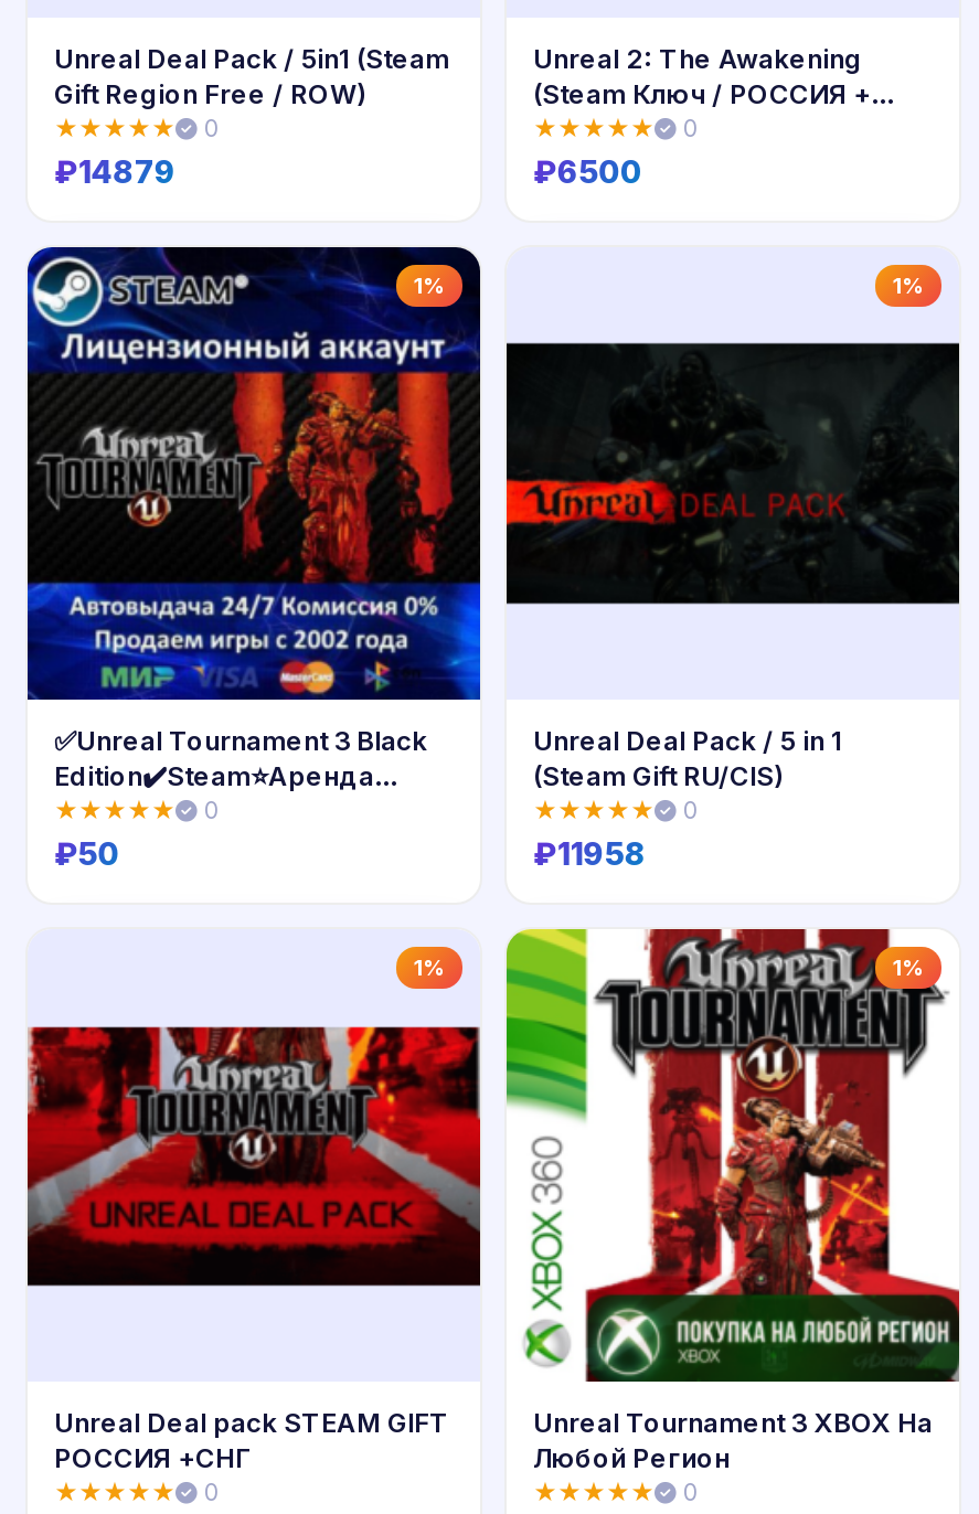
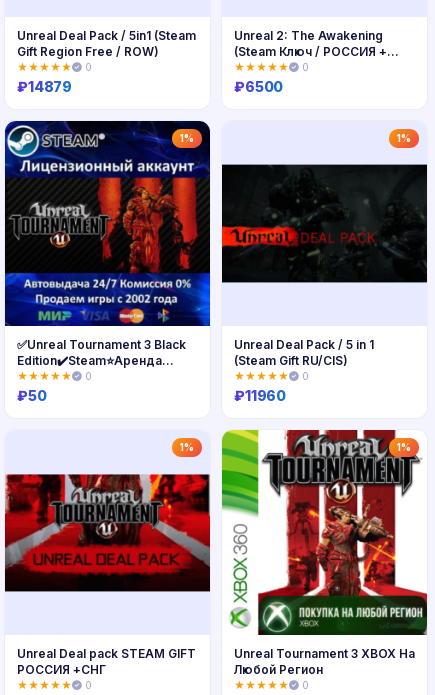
- ₽11958
+ ₽11960
